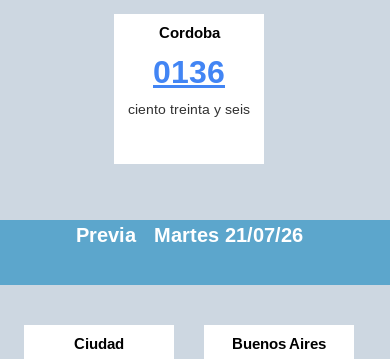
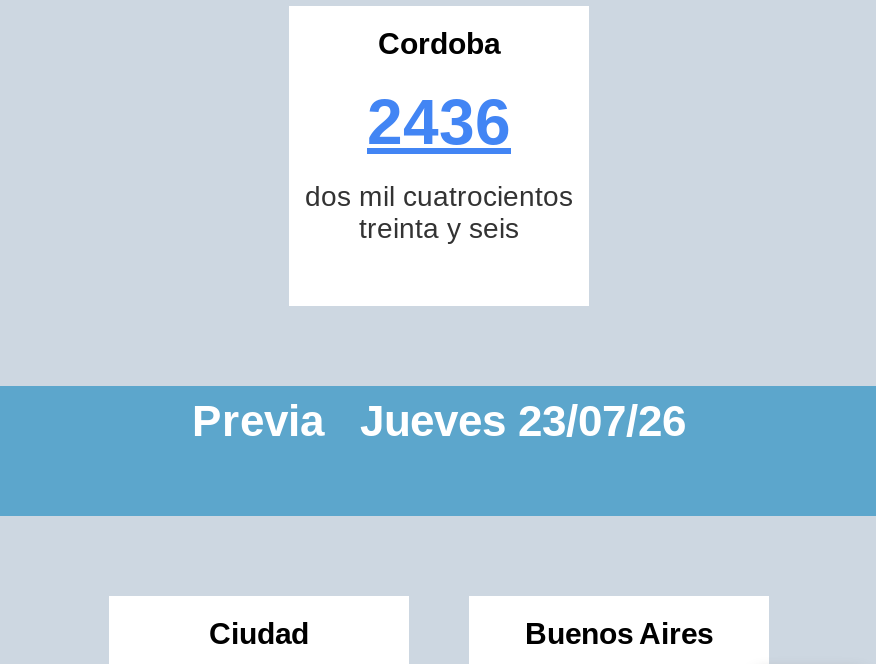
- 0136
- ciento treinta y seis
+ 2436
+ dos mil cuatrocientos
+ treinta y seis

- Previa Martes 21/07/26
+ Previa Jueves 23/07/26
